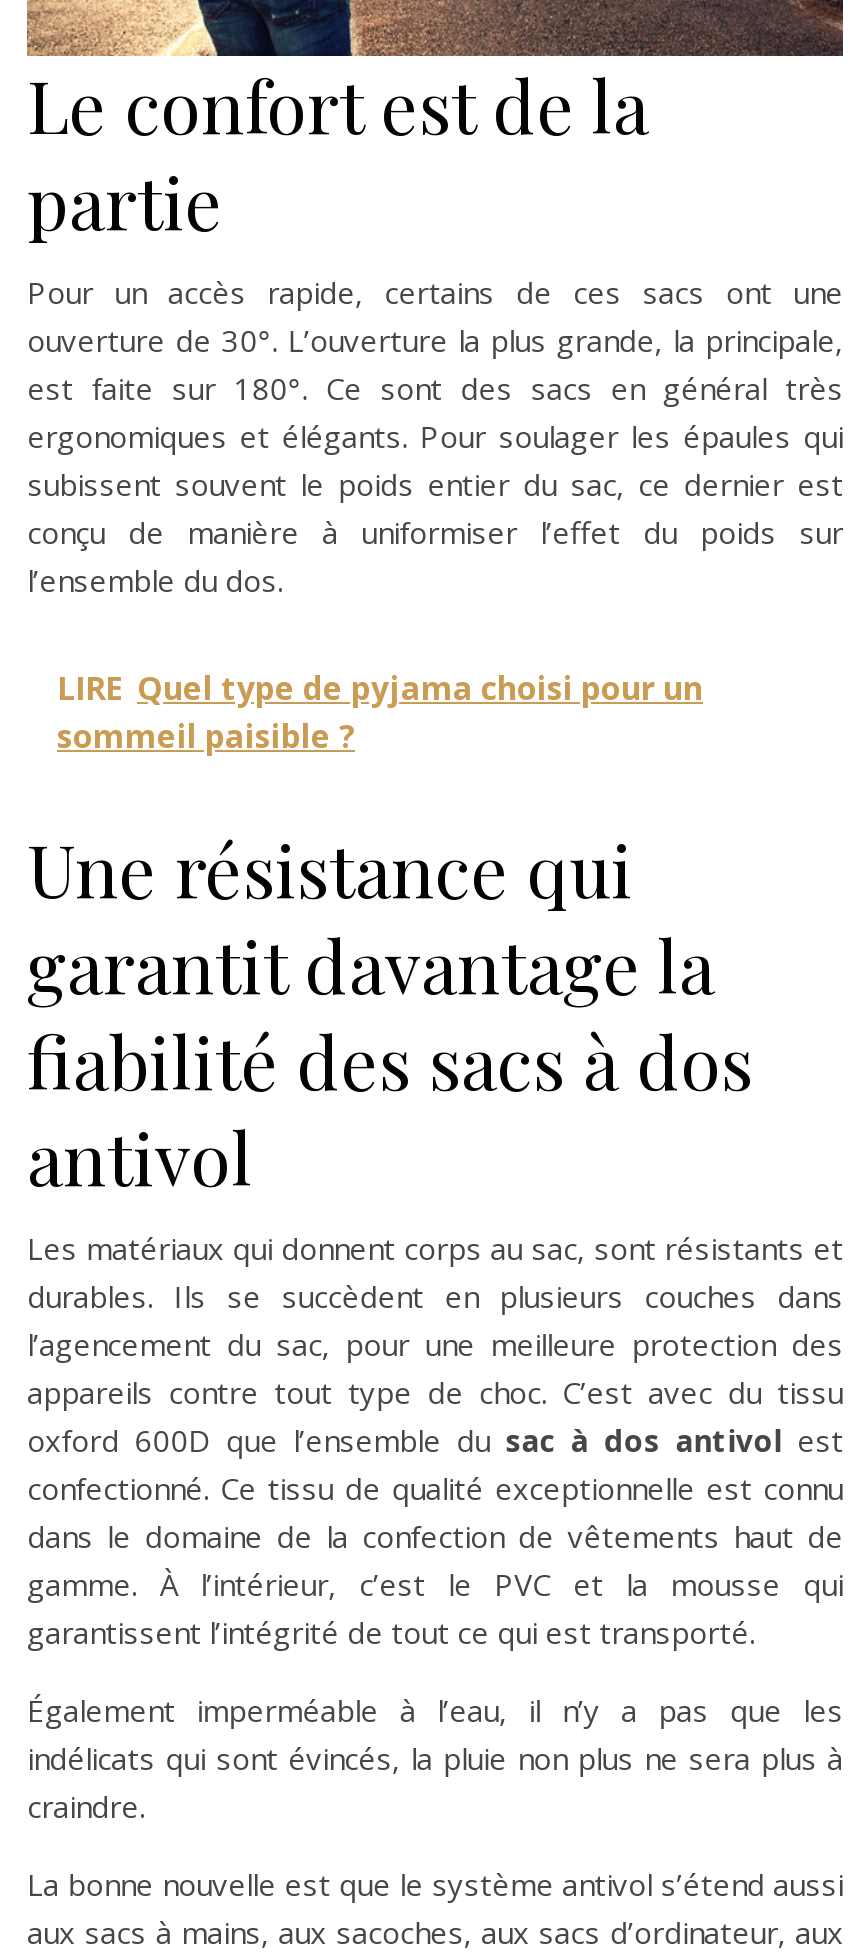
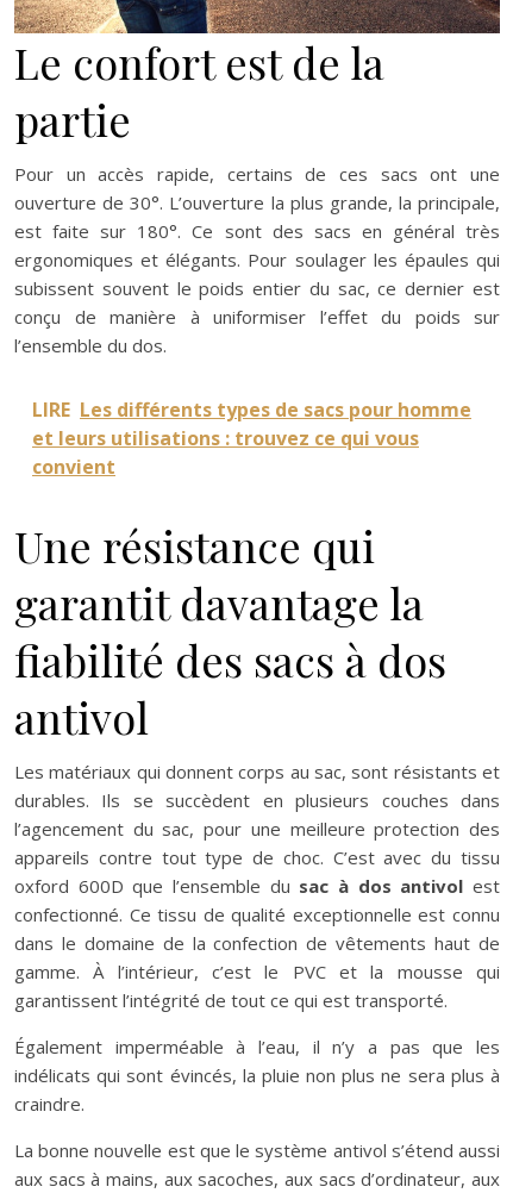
- LIRE Quel type de pyjama choisi pour un
- sommeil paisible ?
+ LIRE Les différents types de sacs pour homme
+ et leurs utilisations : trouvez ce qui vous
+ convient
